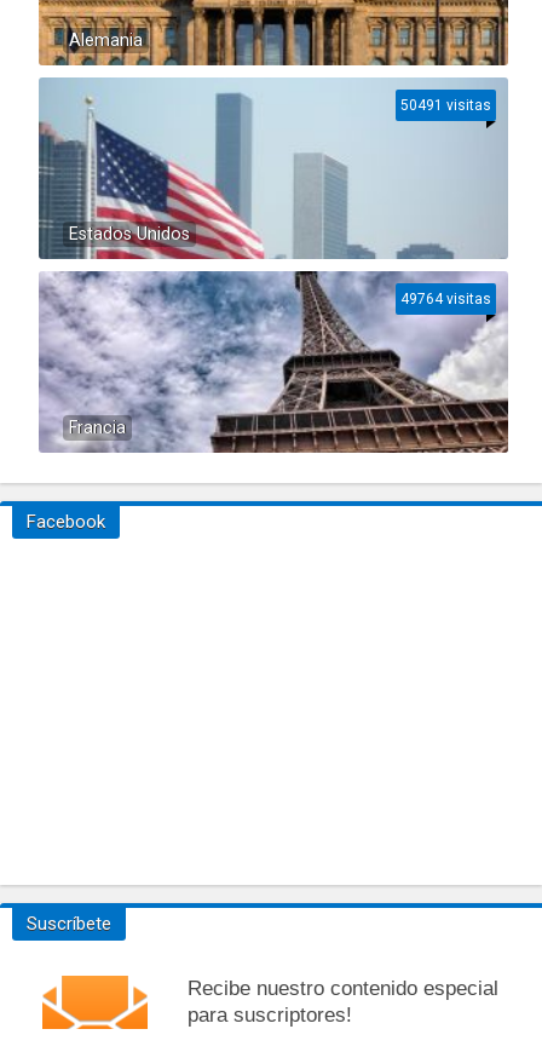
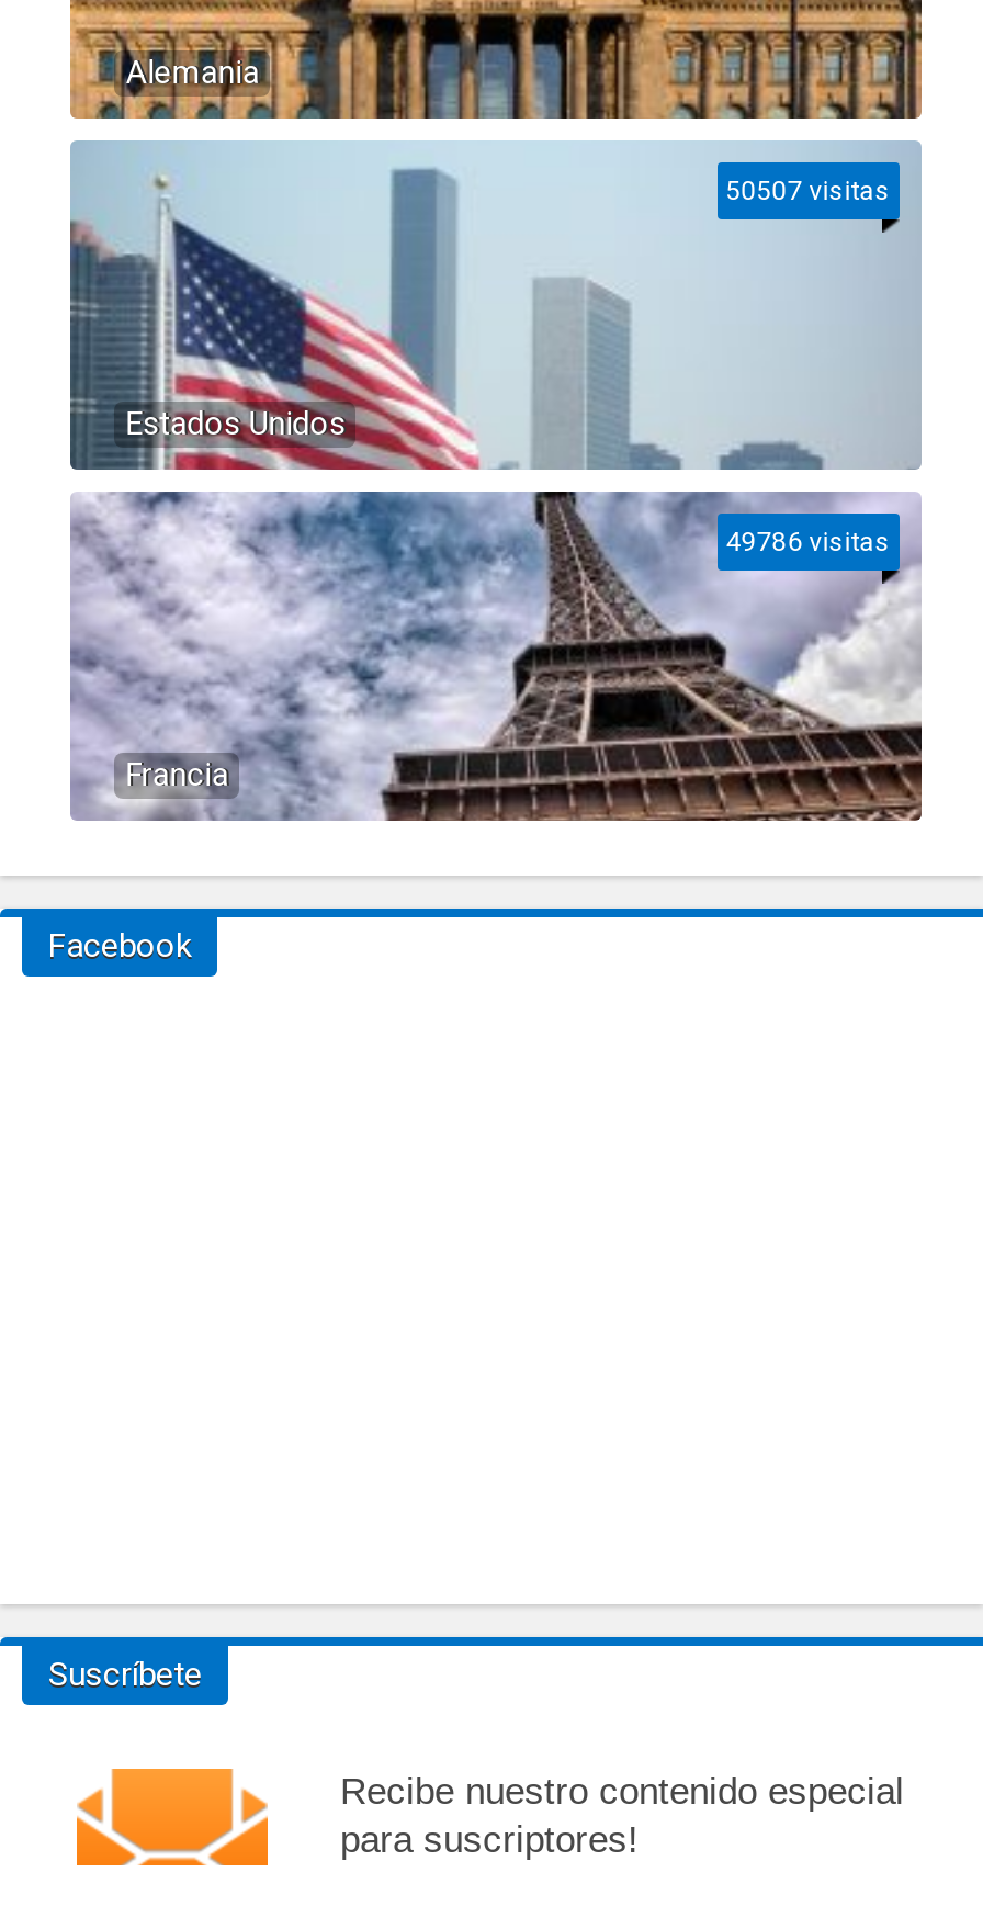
- 50491 visitas
+ 50507 visitas

- 49764 visitas
+ 49786 visitas
